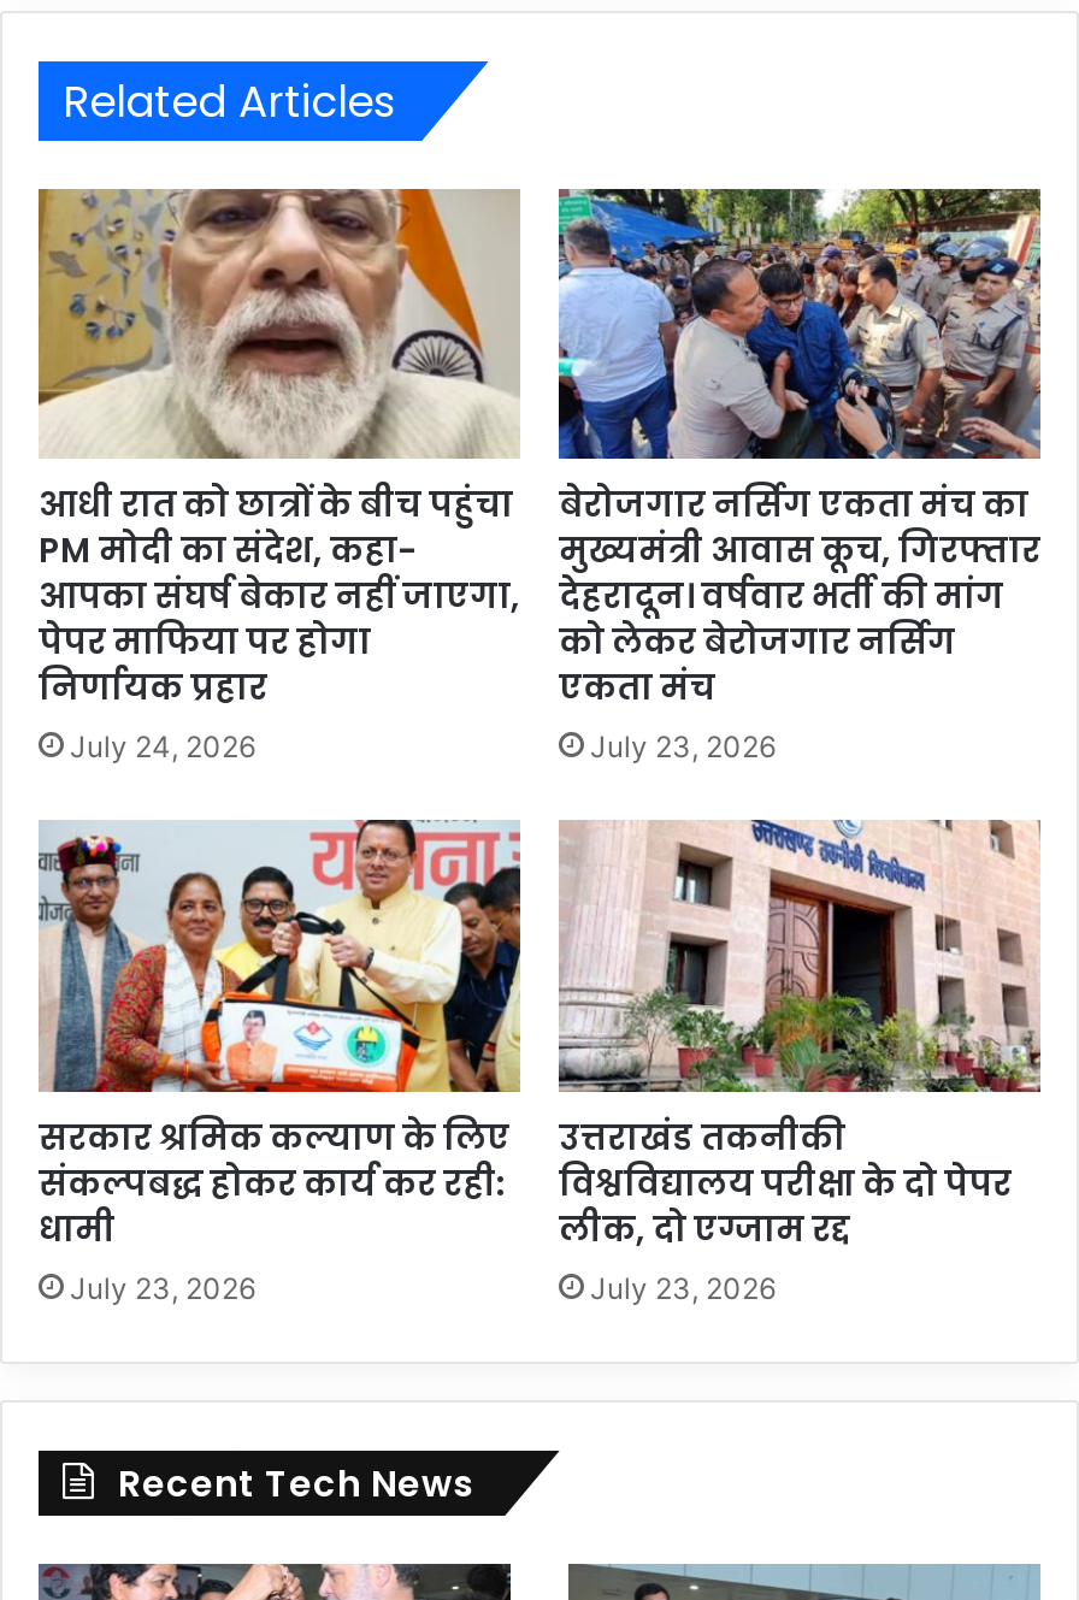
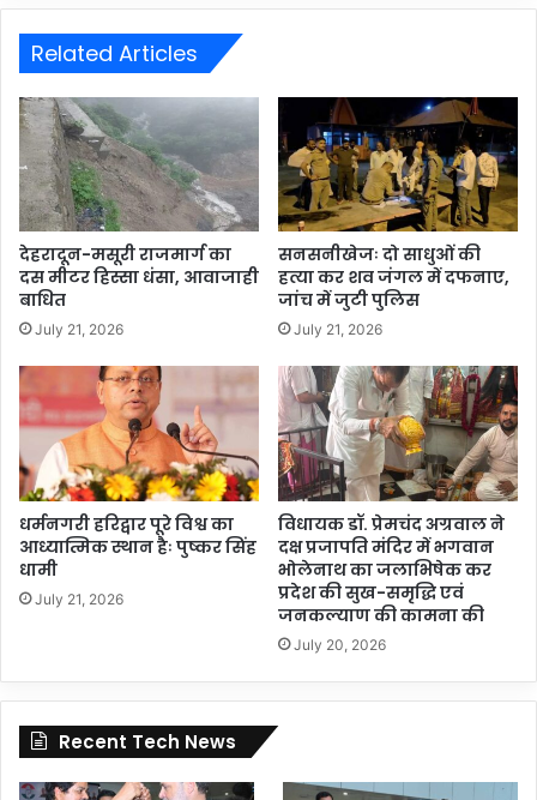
- [image]
+ [image]

- [image]
+ [image]

- आधी रात को छात्रों के बीच पहुंचा
- PM मोदी का संदेश, कहा-
- आपका संघर्ष बेकार नहीं जाएगा,
- पेपर माफिया पर होगा
- निर्णायक प्रहार
- July 24, 2026
+ देहरादून-मसूरी राजमार्ग का
+ दस मीटर हिस्सा धंसा, आवाजाही
+ बाधित
+ July 21, 2026

- बेरोजगार नर्सिग एकता मंच का
- मुख्यमंत्री आवास कूच, गिरफ्तार
- देहरादून। वर्षवार भर्ती की मांग
- को लेकर बेरोजगार नर्सिग
- एकता मंच
- July 23, 2026
+ सनसनीखेजः दो साधुओं की
+ हत्या कर शव जंगल में दफनाए,
+ जांच में जुटी पुलिस
+ July 21, 2026

- [image]
- सरकार श्रमिक कल्याण के लिए
- संकल्पबद्ध होकर कार्य कर रही:
+ [image]
+ धर्मनगरी हरिद्वार पूरे विश्व का
+ आध्यात्मिक स्थान हैः पुष्कर सिंह

- [image]
+ [image]

- उत्तराखंड तकनीकी
- विश्वविद्यालय परीक्षा के दो पेपर
- लीक, दो एग्जाम रद्द
- July 23, 2026
+ विधायक डॉ. प्रेमचंद अग्रवाल ने
+ दक्ष प्रजापति मंदिर में भगवान
+ भोलेनाथ का जलाभिषेक कर
+ प्रदेश की सुख-समृद्धि एवं
+ जनकल्याण की कामना की
+ July 20, 2026

moved up: धामी

- July 23, 2026
+ July 21, 2026
